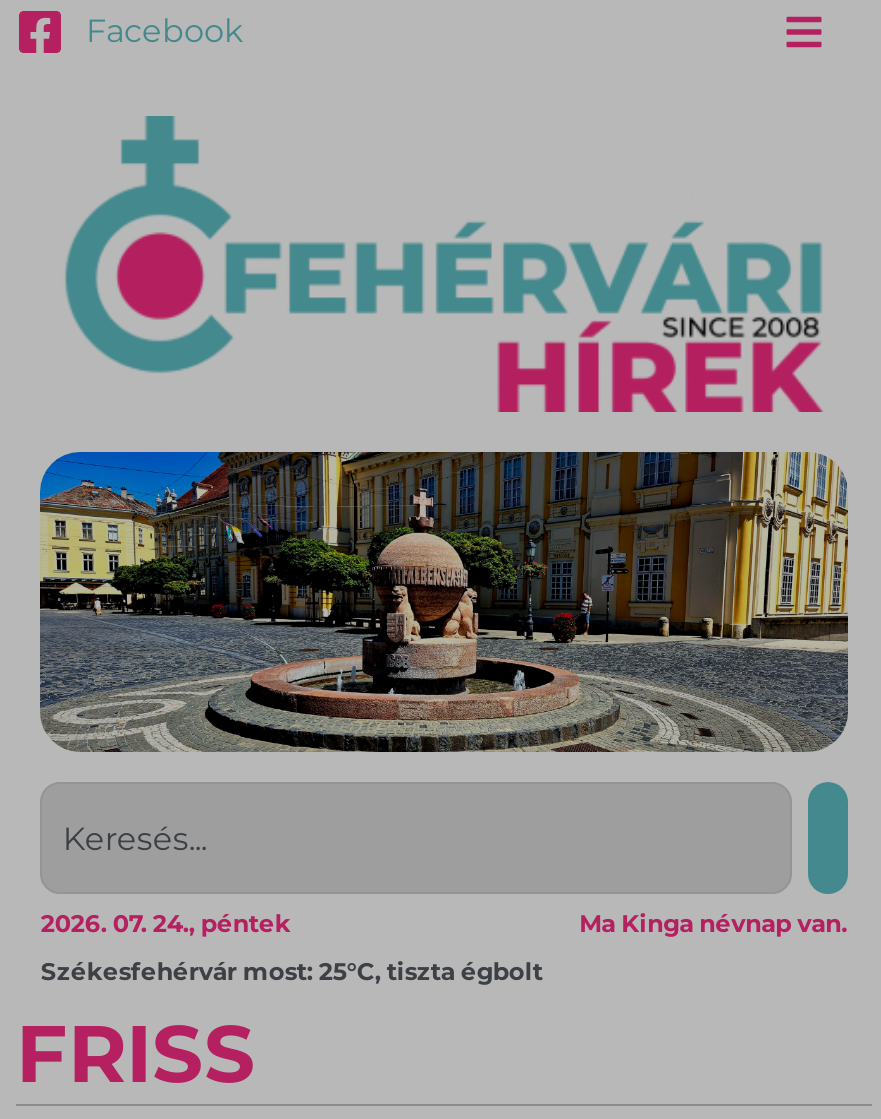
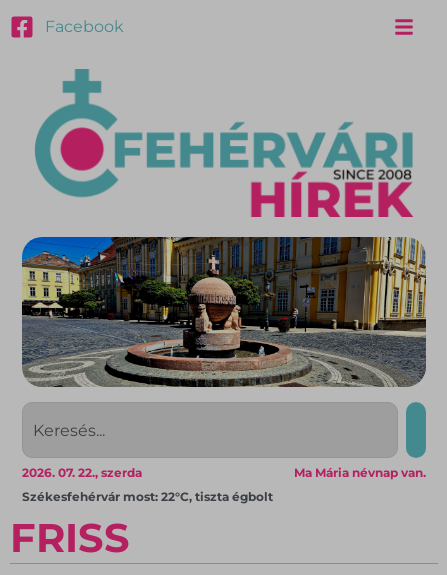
- Ma Kinga névnap van.
- 2026. 07. 24., péntek
+ Ma Mária névnap van.
+ 2026. 07. 22., szerda

- Székesfehérvár most: 25°C, tiszta égbolt
+ Székesfehérvár most: 22°C, tiszta égbolt
